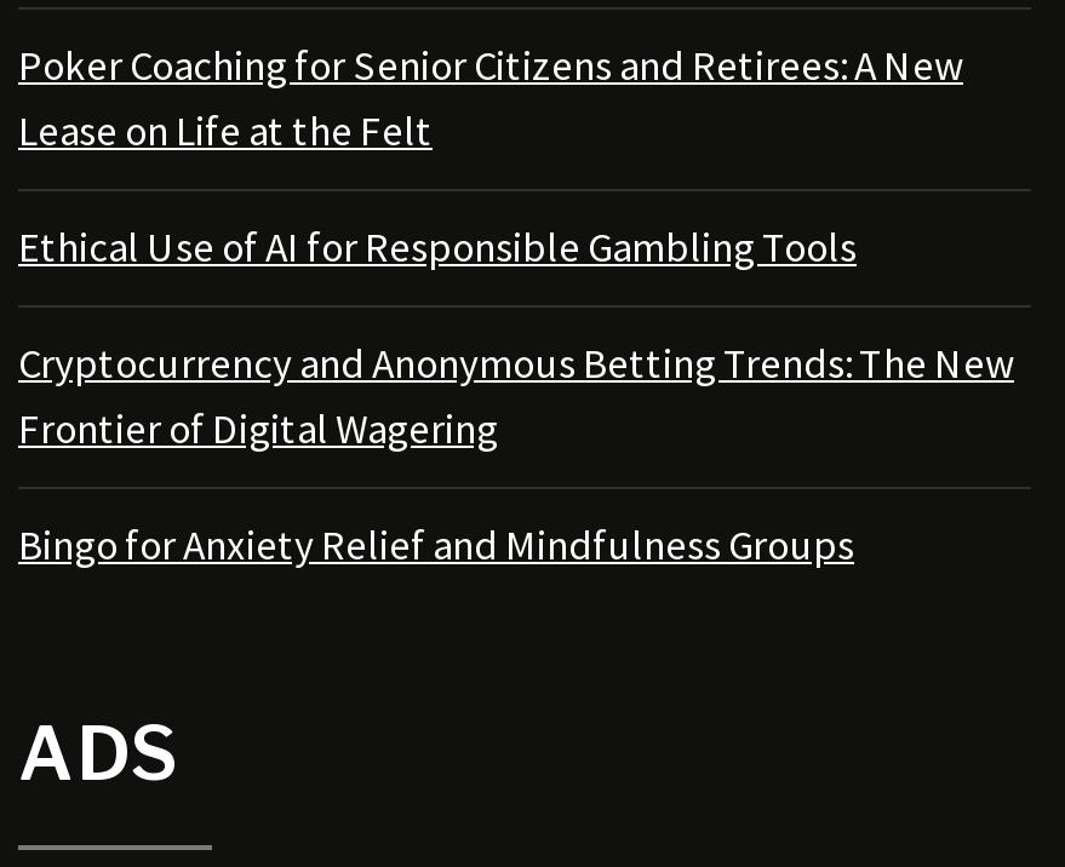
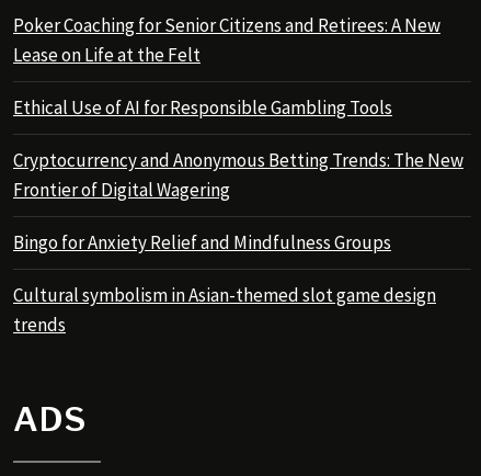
+ Cultural symbolism in Asian-themed slot game design
+ trends
